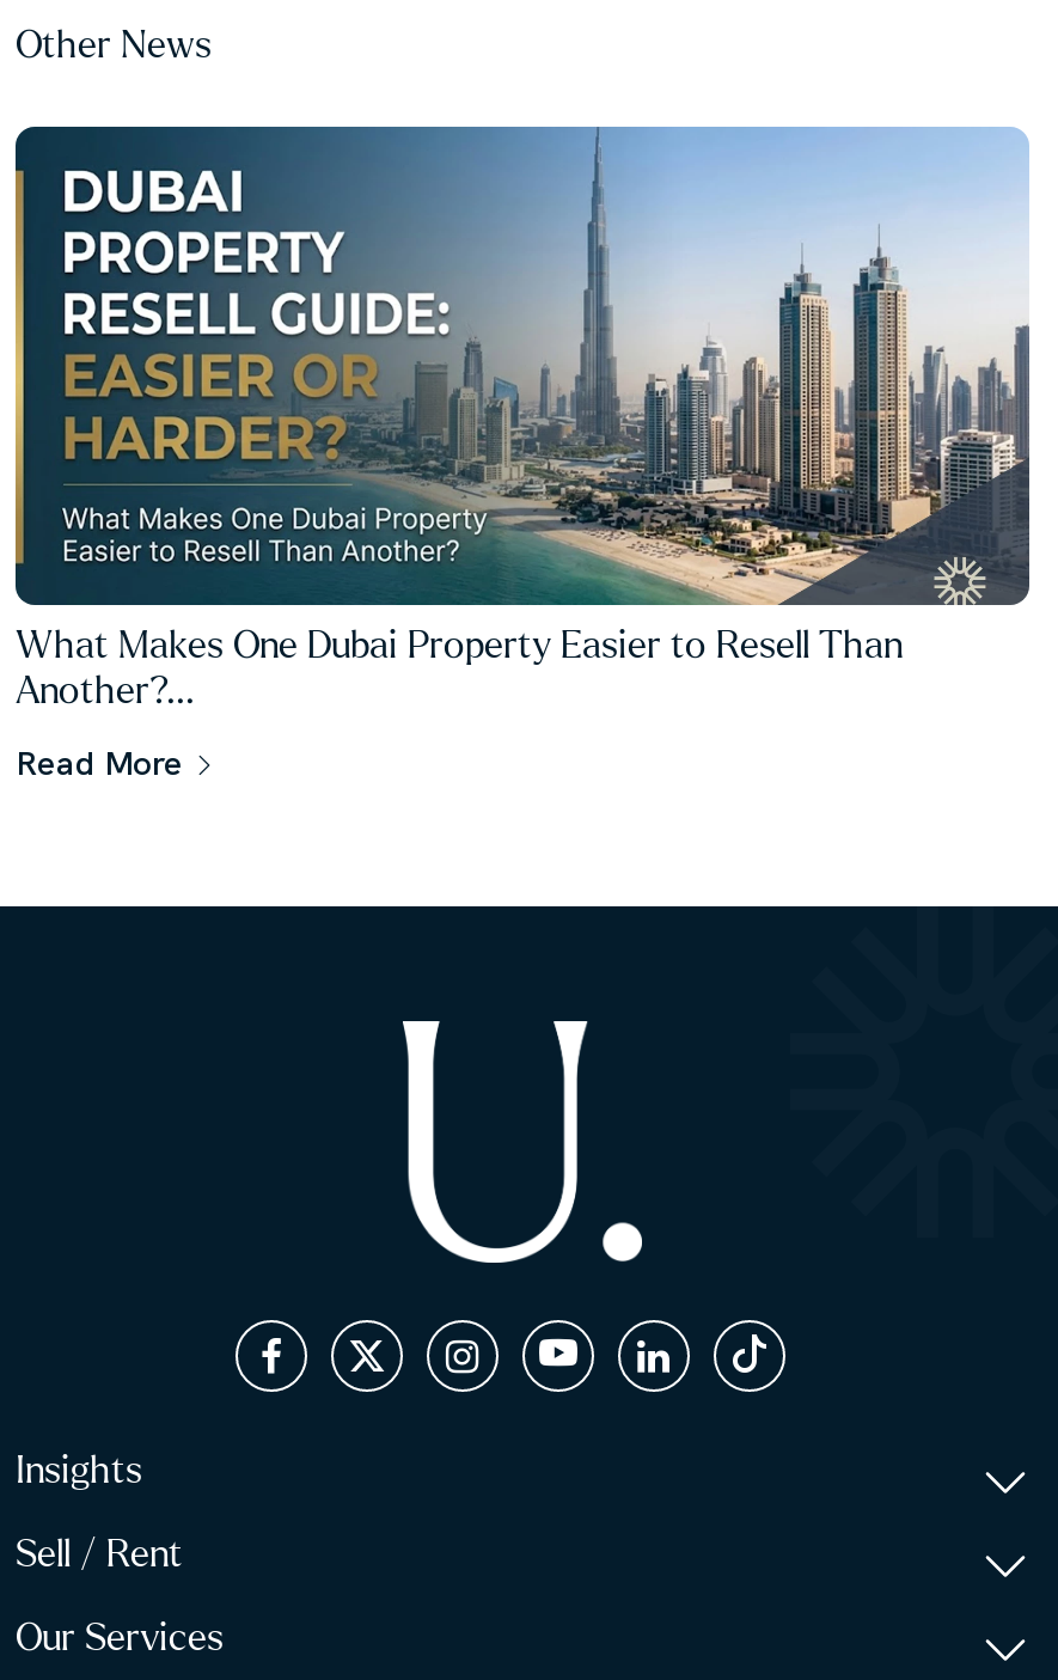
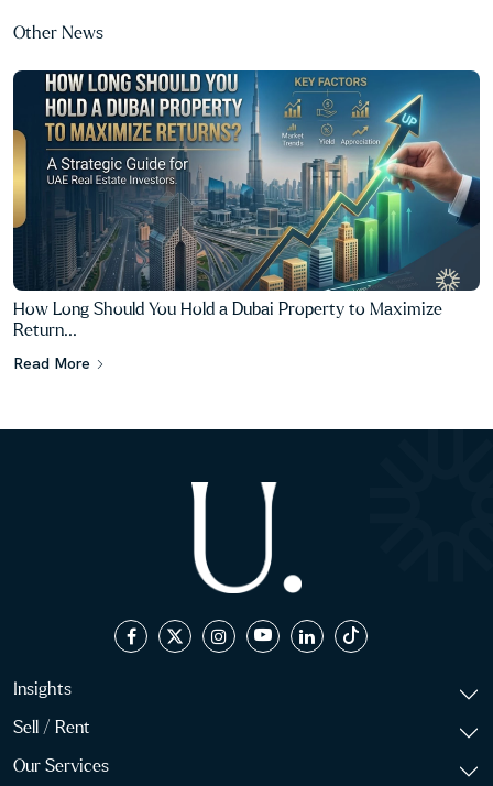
- [image]
- What Makes One Dubai Property Easier to Resell Than
- Another?...
+ [image]
+ How Long Should You Hold a Dubai Property to Maximize
+ Return...
